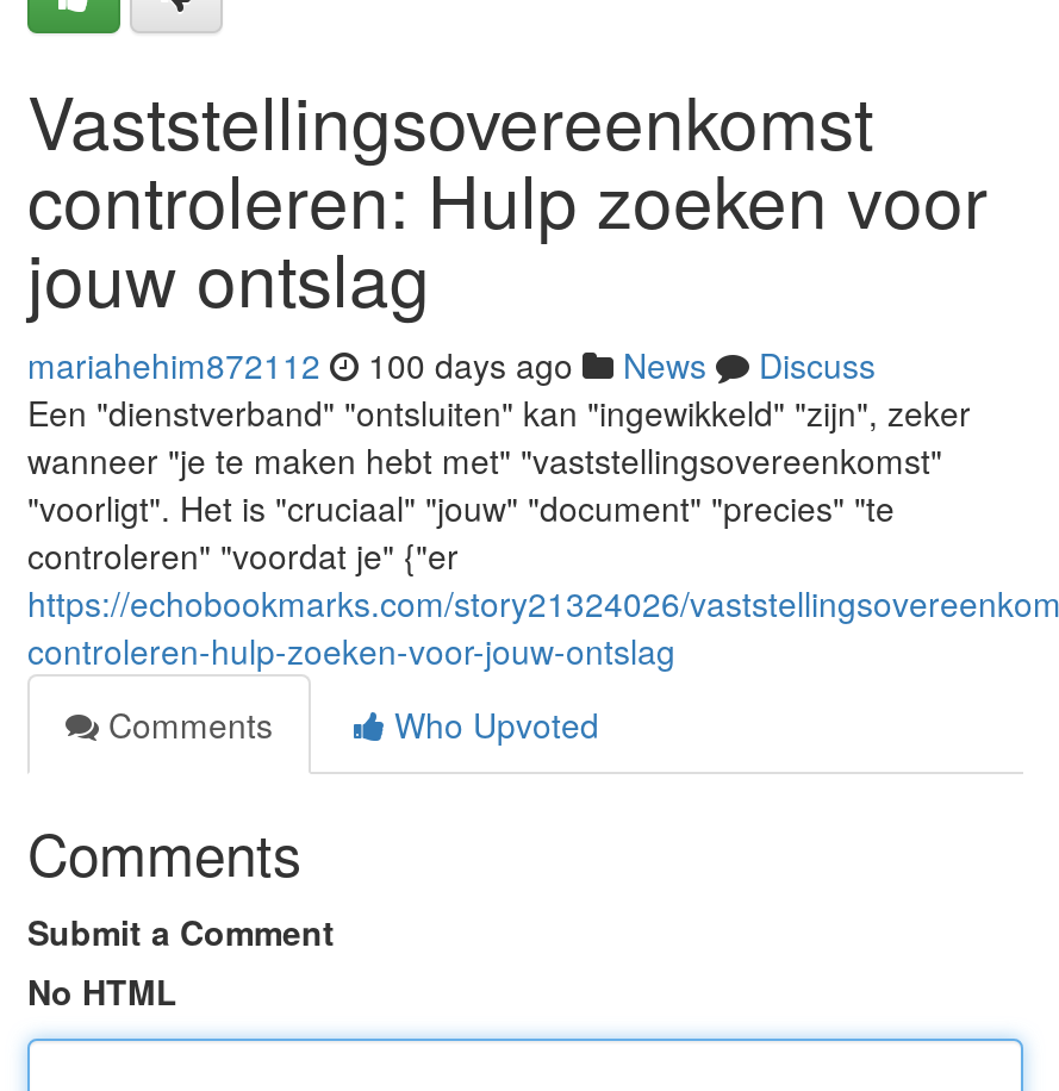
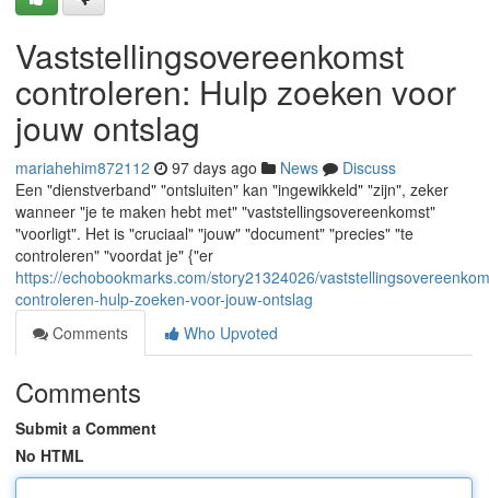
- mariahehim872112 100 days ago News Discuss
+ mariahehim872112 97 days ago News Discuss
